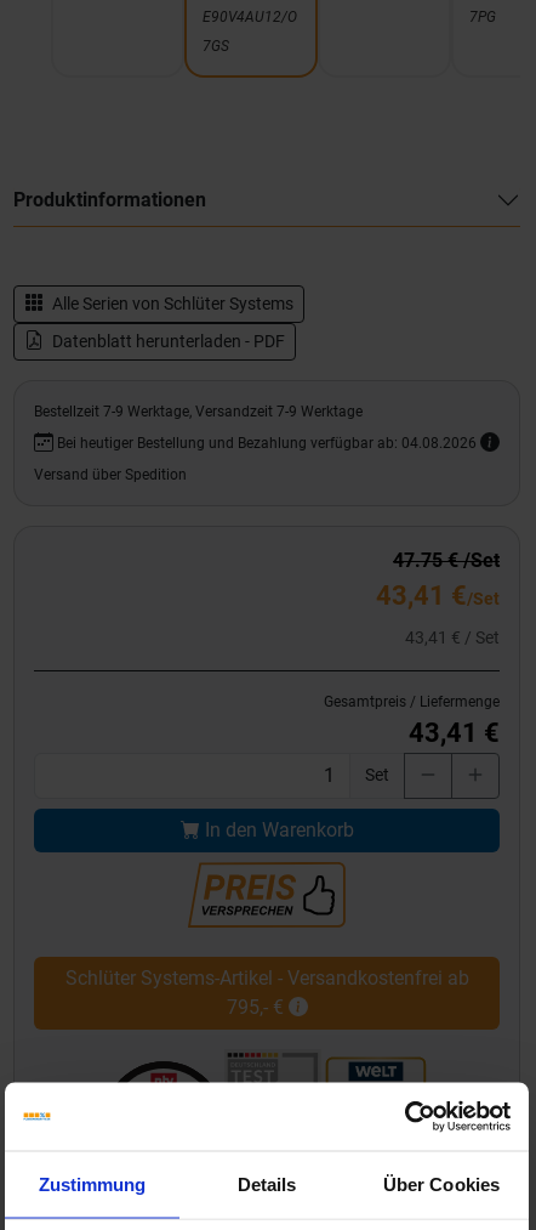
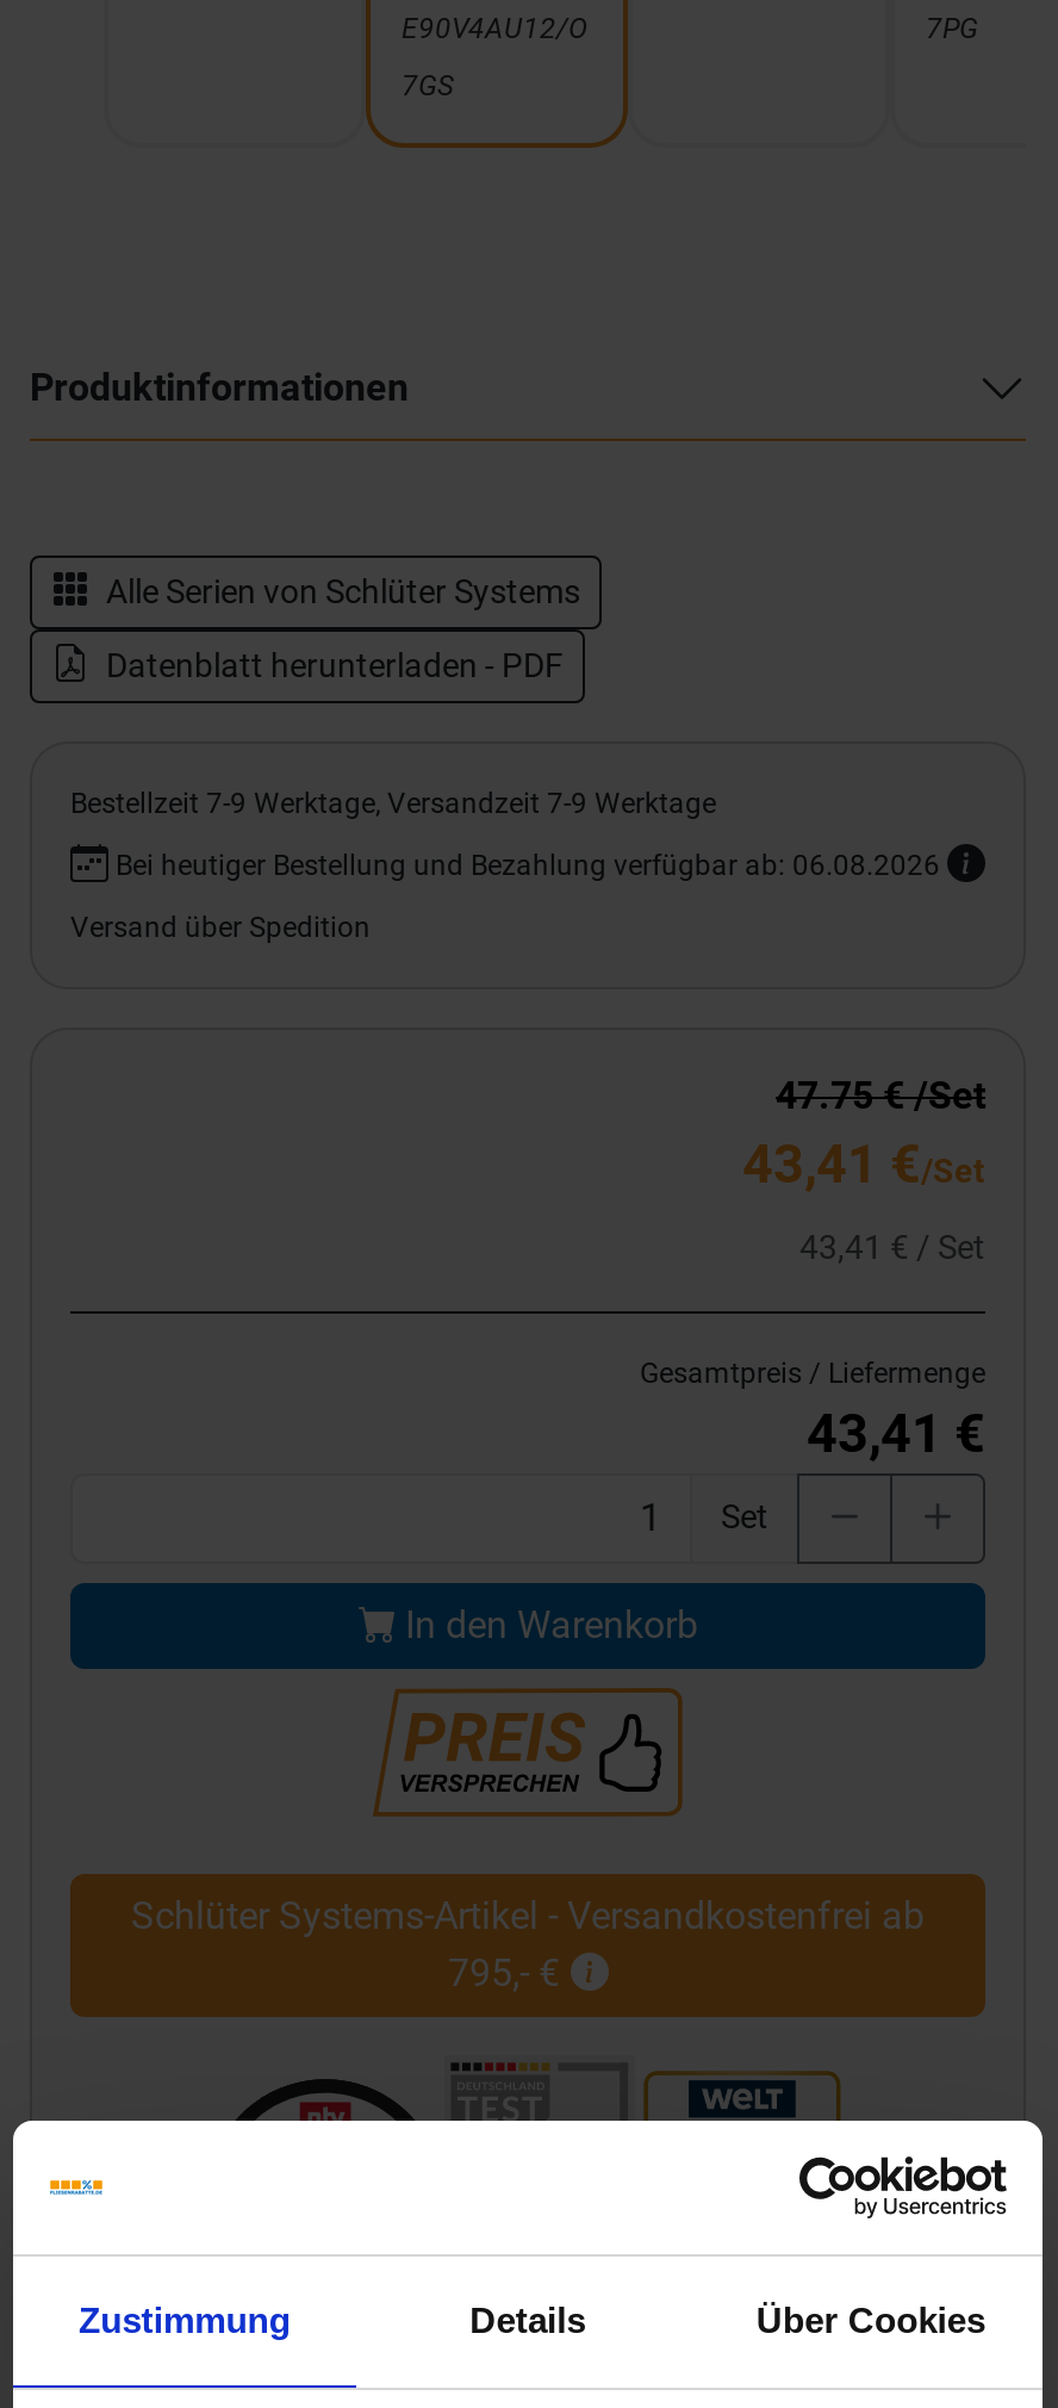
- Bei heutiger Bestellung und Bezahlung verfügbar ab: 04.08.2026
+ Bei heutiger Bestellung und Bezahlung verfügbar ab: 06.08.2026
